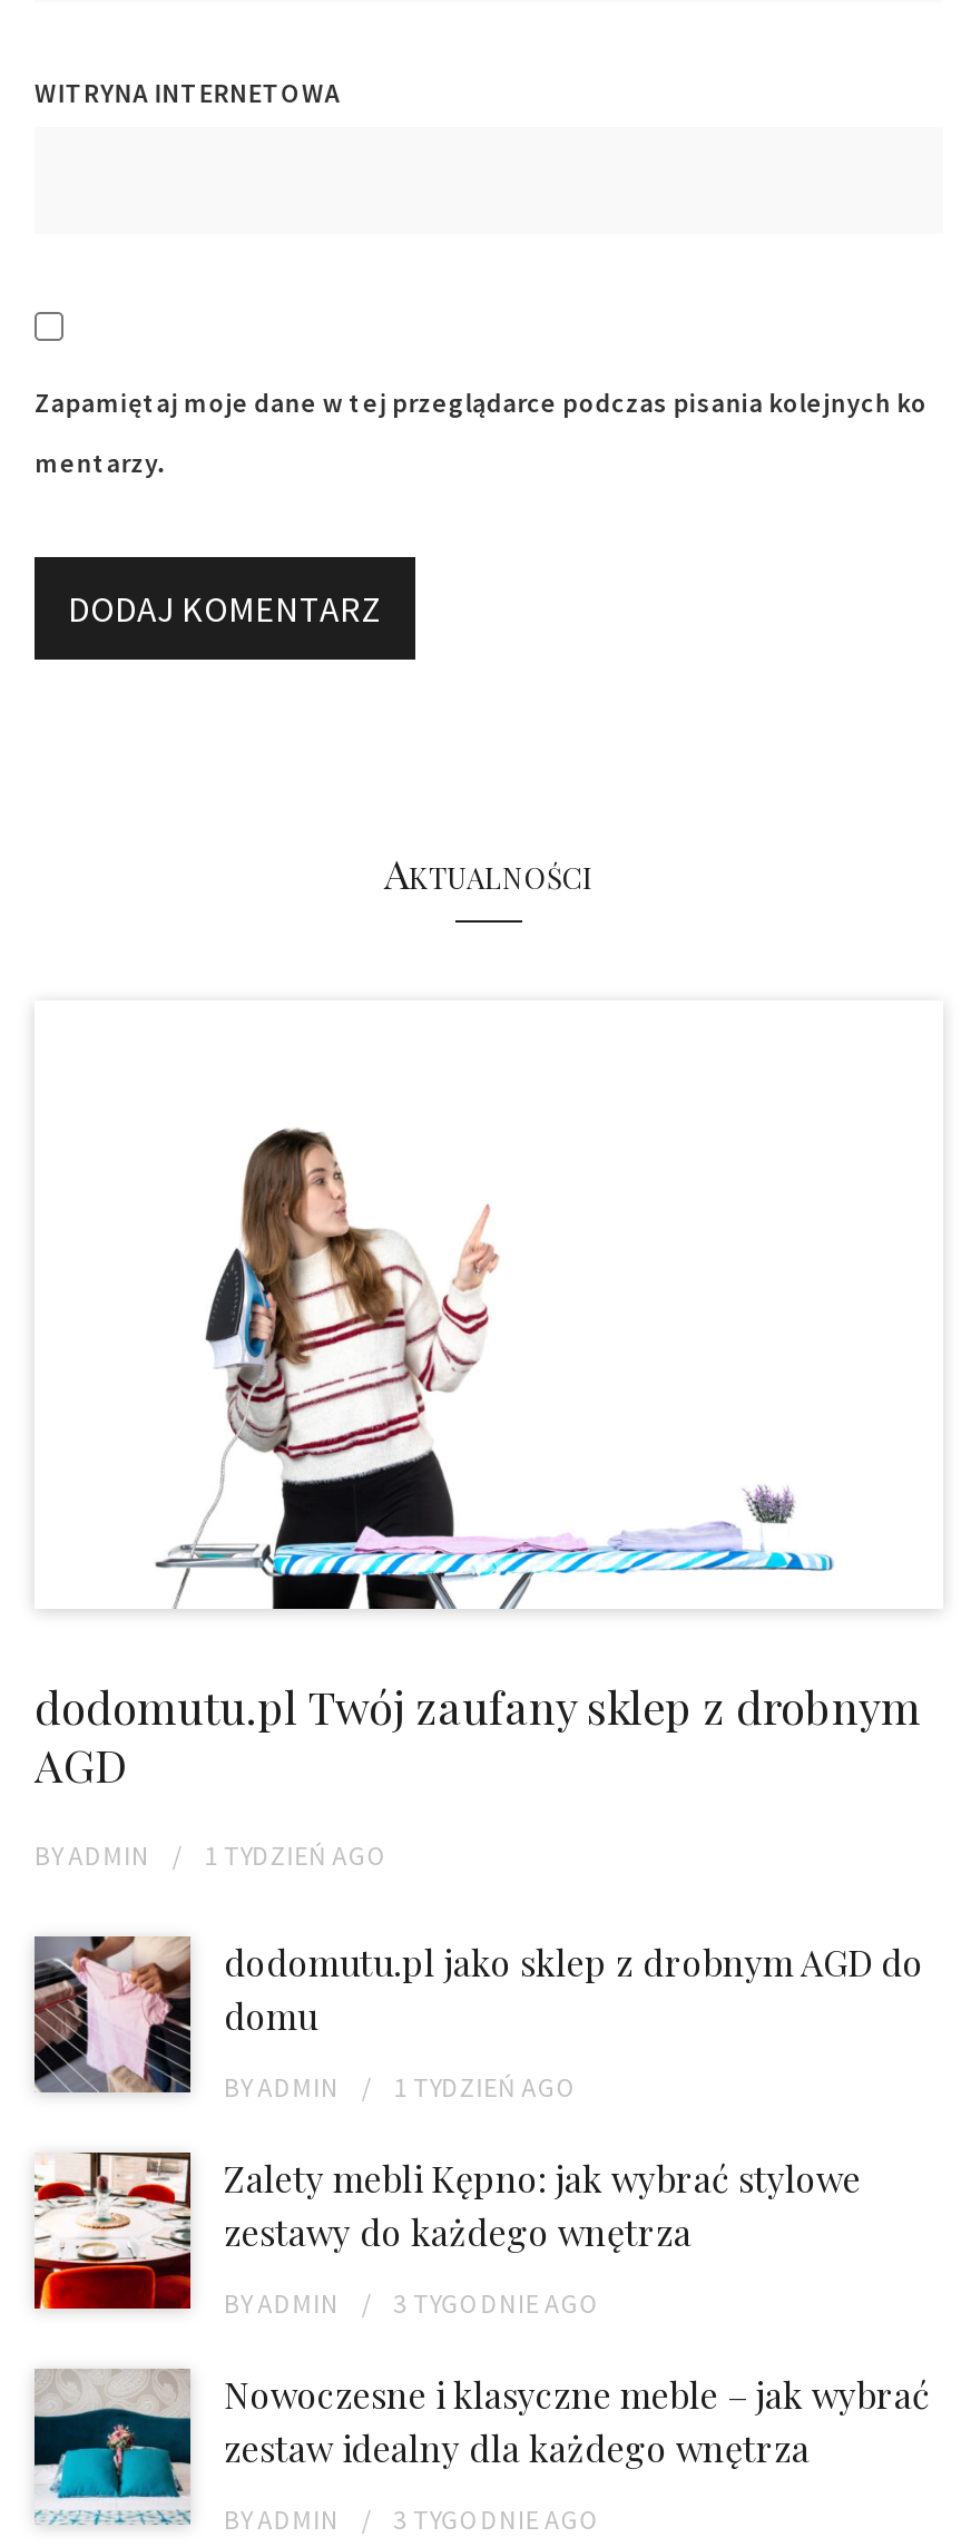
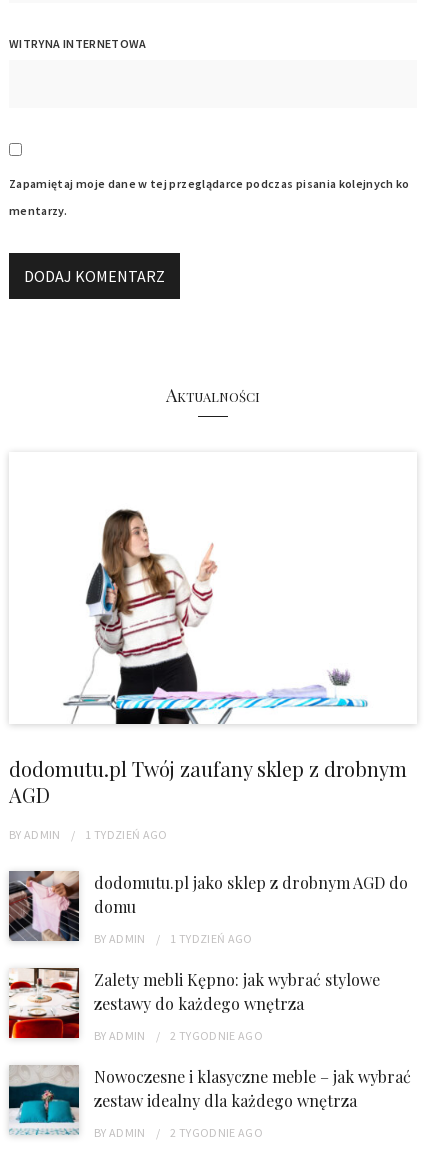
- BYADMIN 3 TYGODNIE AGO
+ BYADMIN 2 TYGODNIE AGO

- BYADMIN 3 TYGODNIE AGO
+ BYADMIN 2 TYGODNIE AGO
